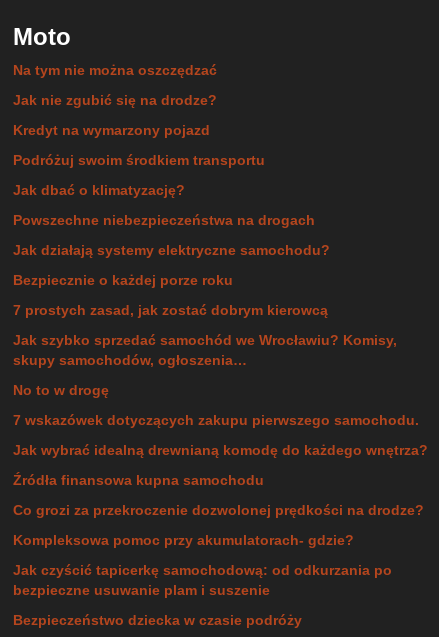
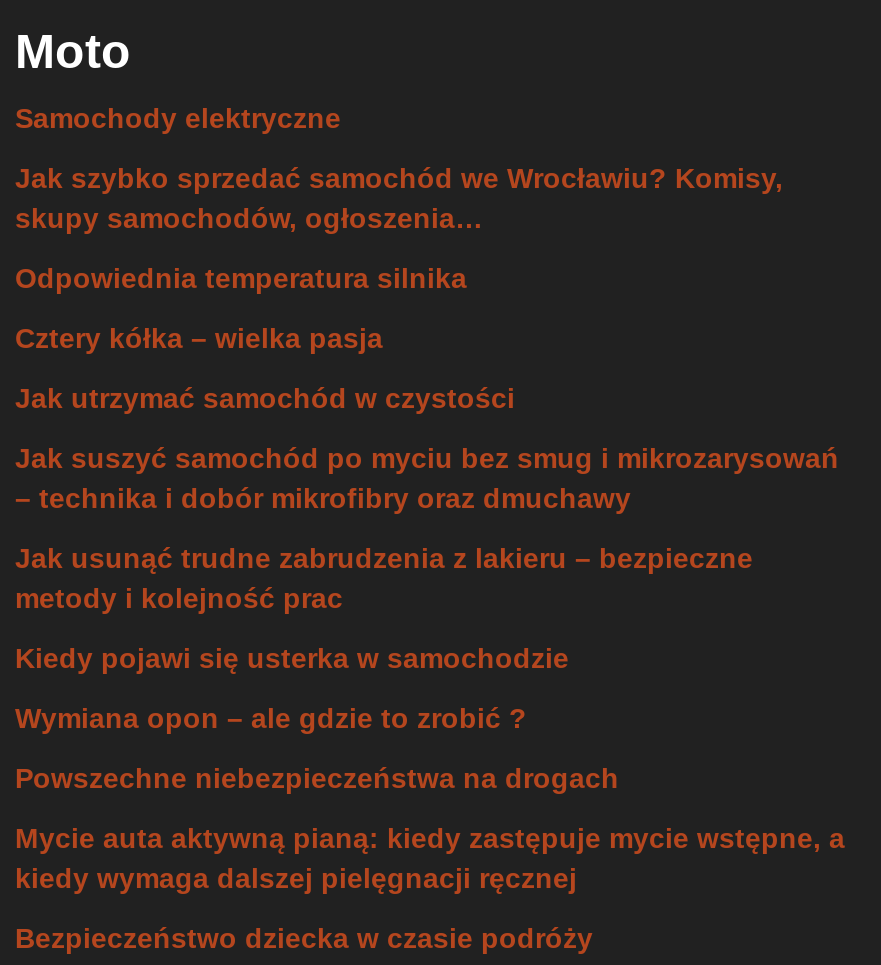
- Na tym nie można oszczędzać
- Jak nie zgubić się na drodze?
- Kredyt na wymarzony pojazd
- Podróżuj swoim środkiem transportu
- Jak dbać o klimatyzację?
- Jak działają systemy elektryczne samochodu?
- Bezpiecznie o każdej porze roku
- 7 prostych zasad, jak zostać dobrym kierowcą
+ Samochody elektryczne

moved down: Powszechne niebezpieczeństwa na drogach

moved up: Jak szybko sprzedać samochód we Wrocławiu? Komisy, | skupy samochodów, ogłoszenia…

- No to w drogę
- 7 wskazówek dotyczących zakupu pierwszego samochodu.
- Jak wybrać idealną drewnianą komodę do każdego wnętrza?
- Źródła finansowa kupna samochodu
- Co grozi za przekroczenie dozwolonej prędkości na drodze?
- Kompleksowa pomoc przy akumulatorach- gdzie?
- Jak czyścić tapicerkę samochodową: od odkurzania po
- bezpieczne usuwanie plam i suszenie
+ Odpowiednia temperatura silnika
+ Cztery kółka – wielka pasja
+ Jak utrzymać samochód w czystości
+ Jak suszyć samochód po myciu bez smug i mikrozarysowań
+ – technika i dobór mikrofibry oraz dmuchawy
+ Jak usunąć trudne zabrudzenia z lakieru – bezpieczne
+ metody i kolejność prac
+ Kiedy pojawi się usterka w samochodzie
+ Wymiana opon – ale gdzie to zrobić ?
+ Mycie auta aktywną pianą: kiedy zastępuje mycie wstępne, a
+ kiedy wymaga dalszej pielęgnacji ręcznej
